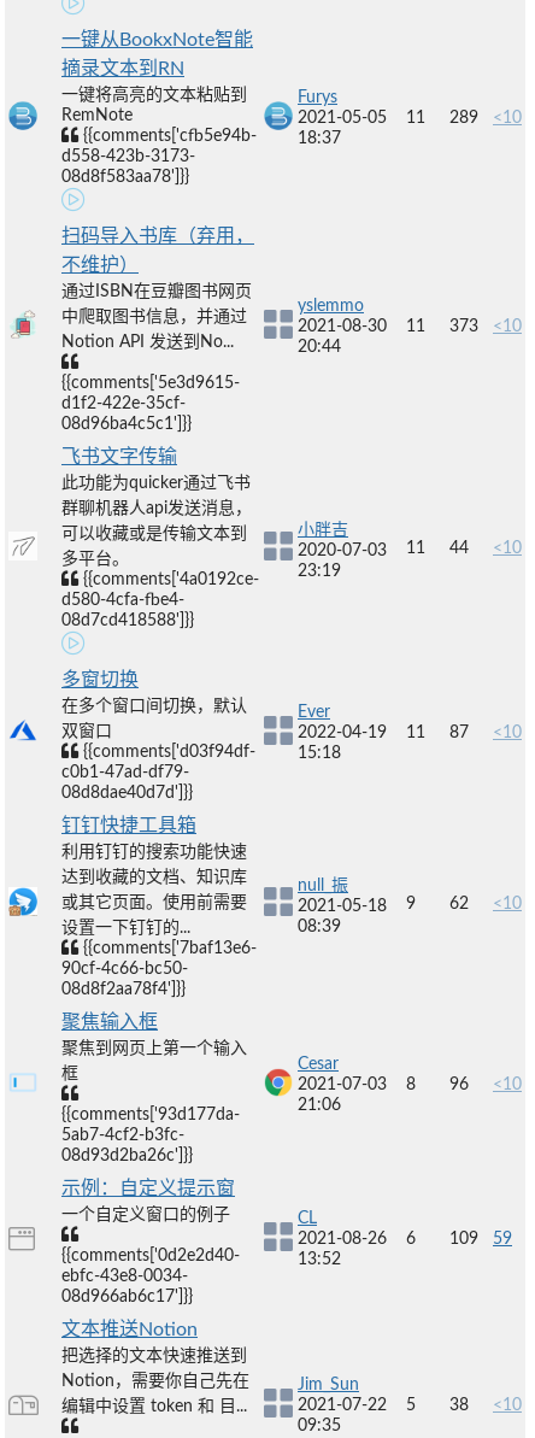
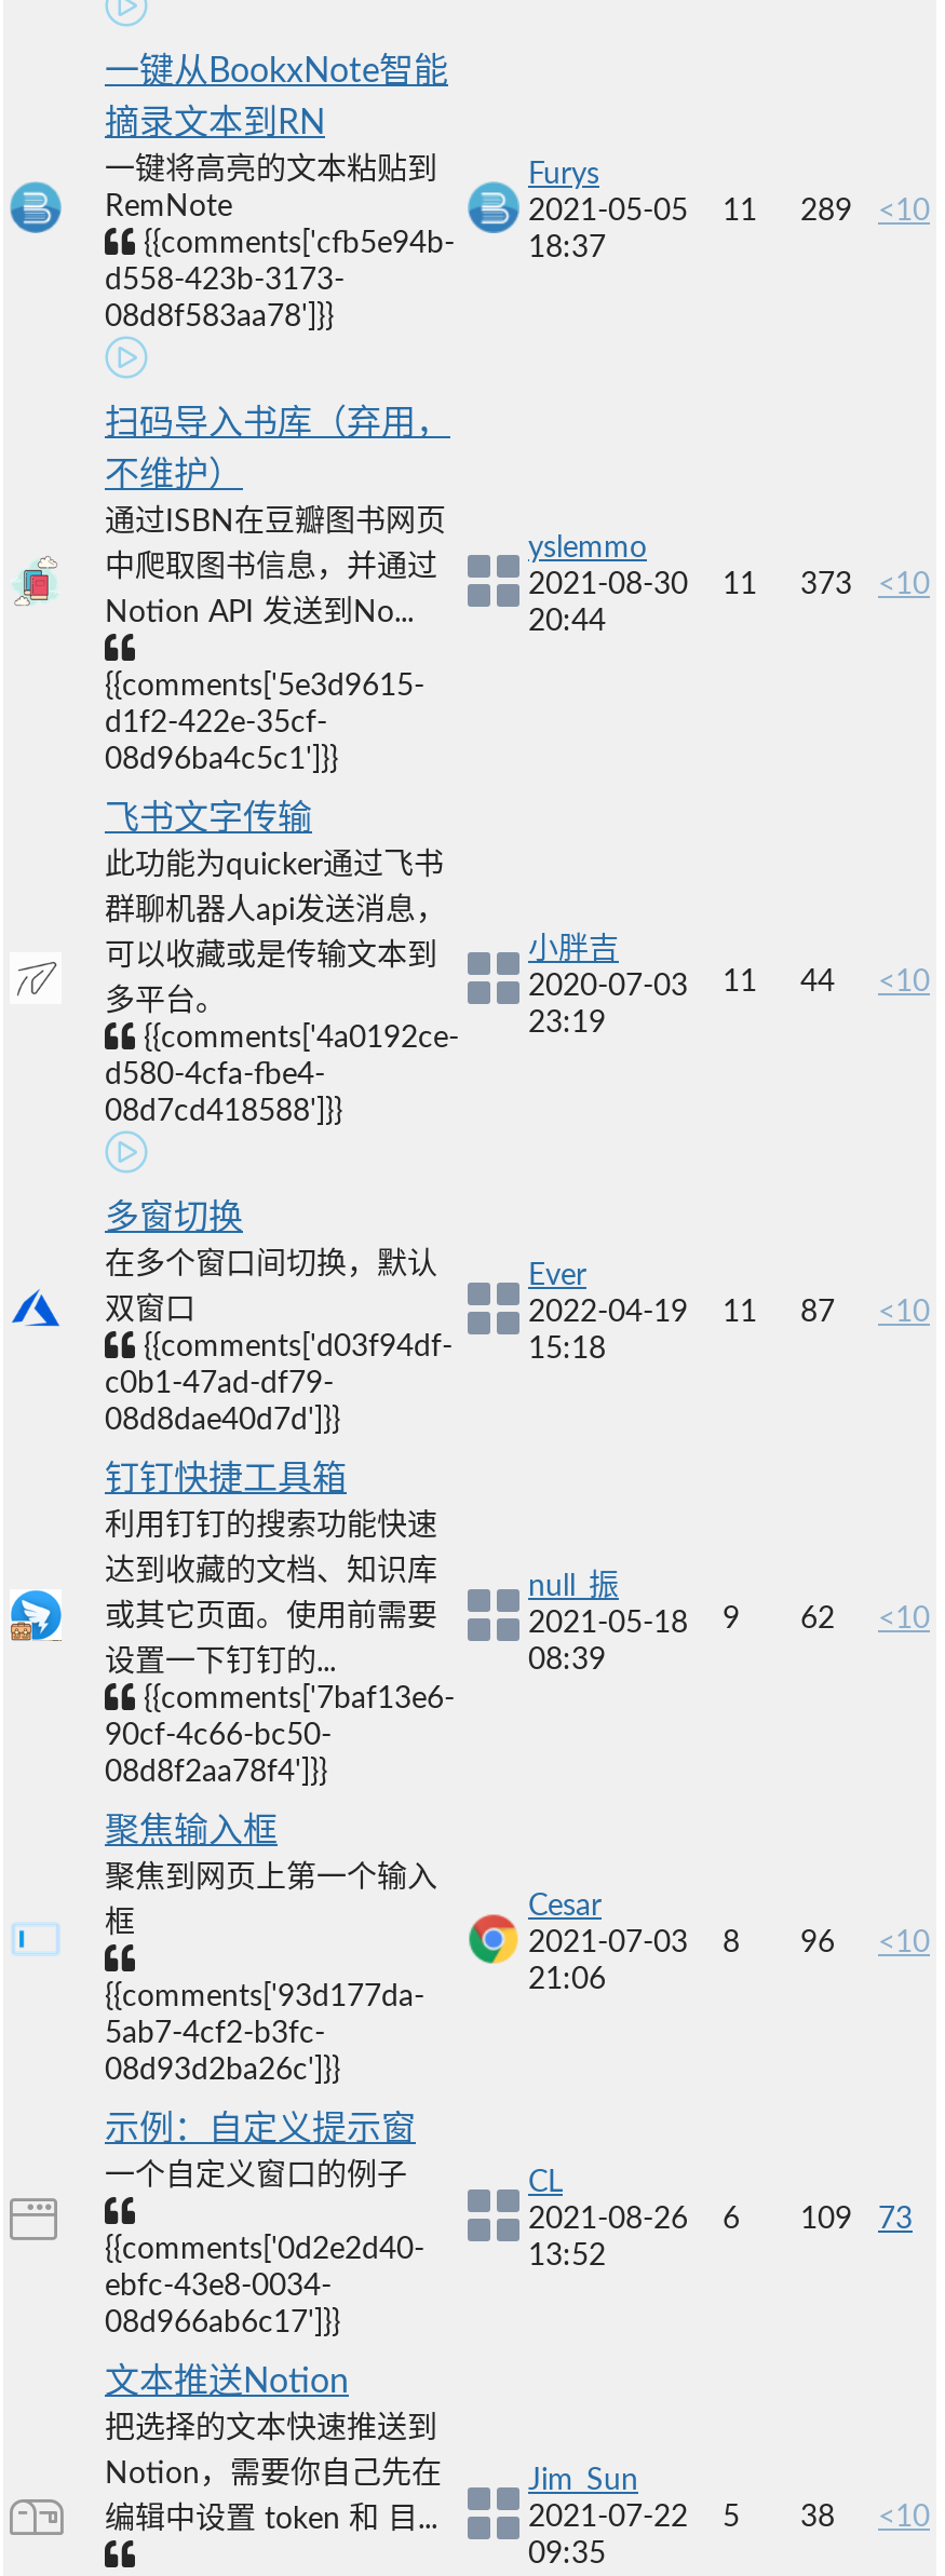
- 109 59
+ 109 73
